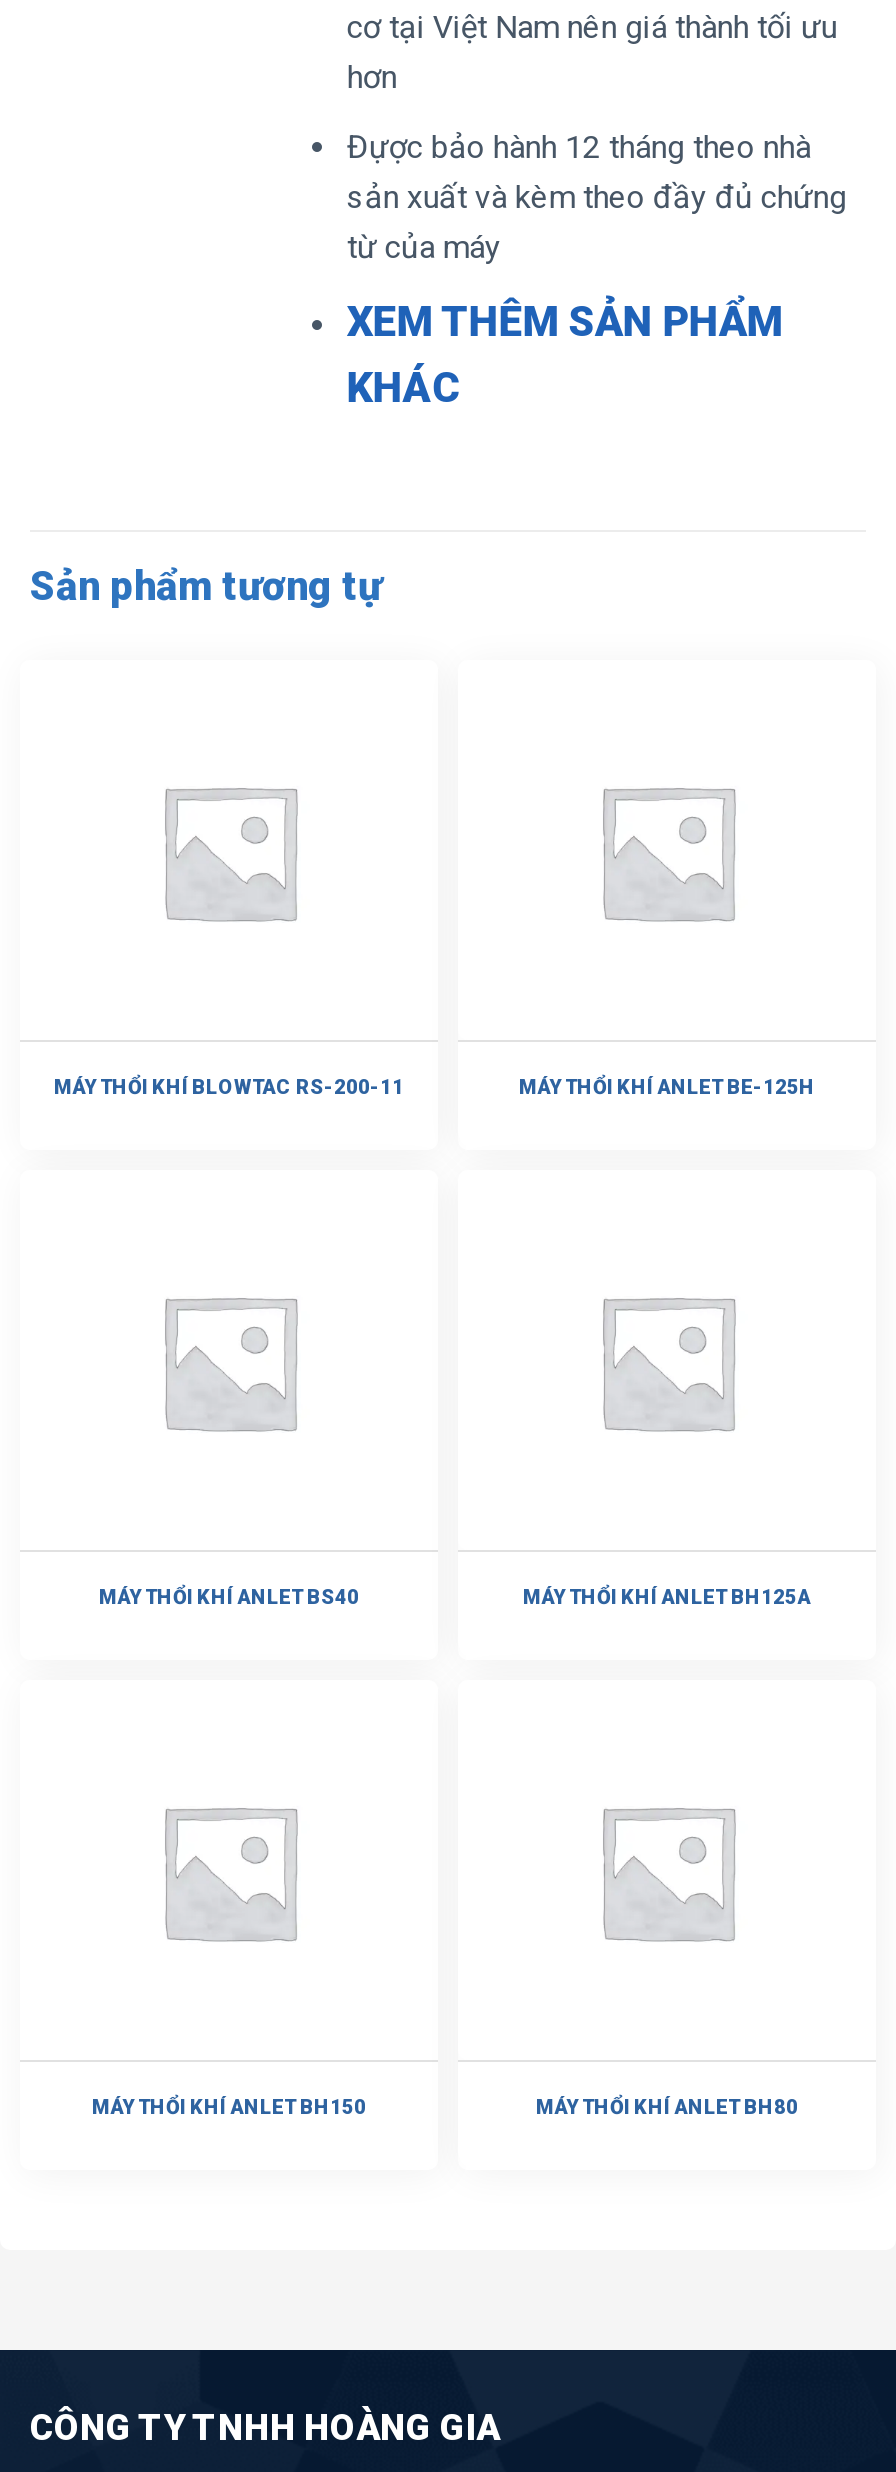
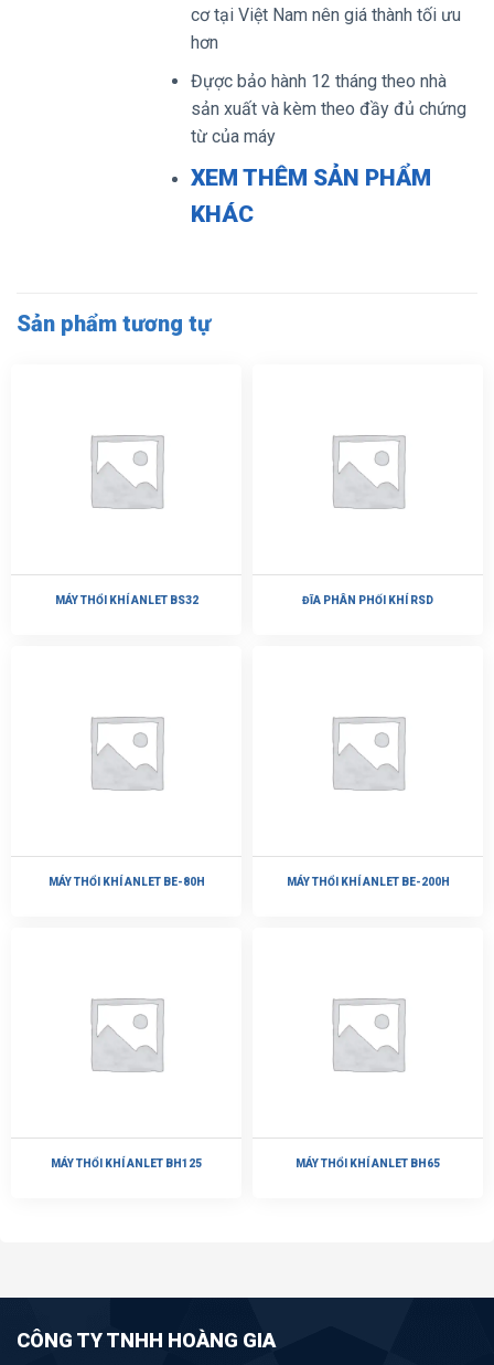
- MÁY THỔI KHÍ BLOWTAC RS-200-11
- MÁY THỔI KHÍ ANLET BE-125H
+ MÁY THỔI KHÍ ANLET BS32
+ ĐĨA PHÂN PHỐI KHÍ RSD

- MÁY THỔI KHÍ ANLET BS40
- MÁY THỔI KHÍ ANLET BH125A
+ MÁY THỔI KHÍ ANLET BE-80H
+ MÁY THỔI KHÍ ANLET BE-200H

- MÁY THỔI KHÍ ANLET BH150
- MÁY THỔI KHÍ ANLET BH80
+ MÁY THỔI KHÍ ANLET BH125
+ MÁY THỔI KHÍ ANLET BH65
